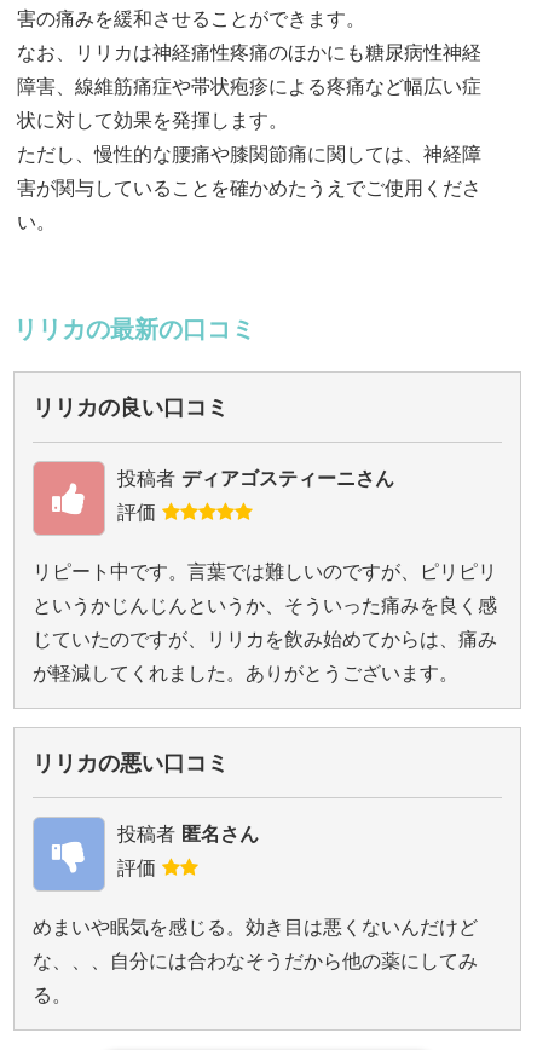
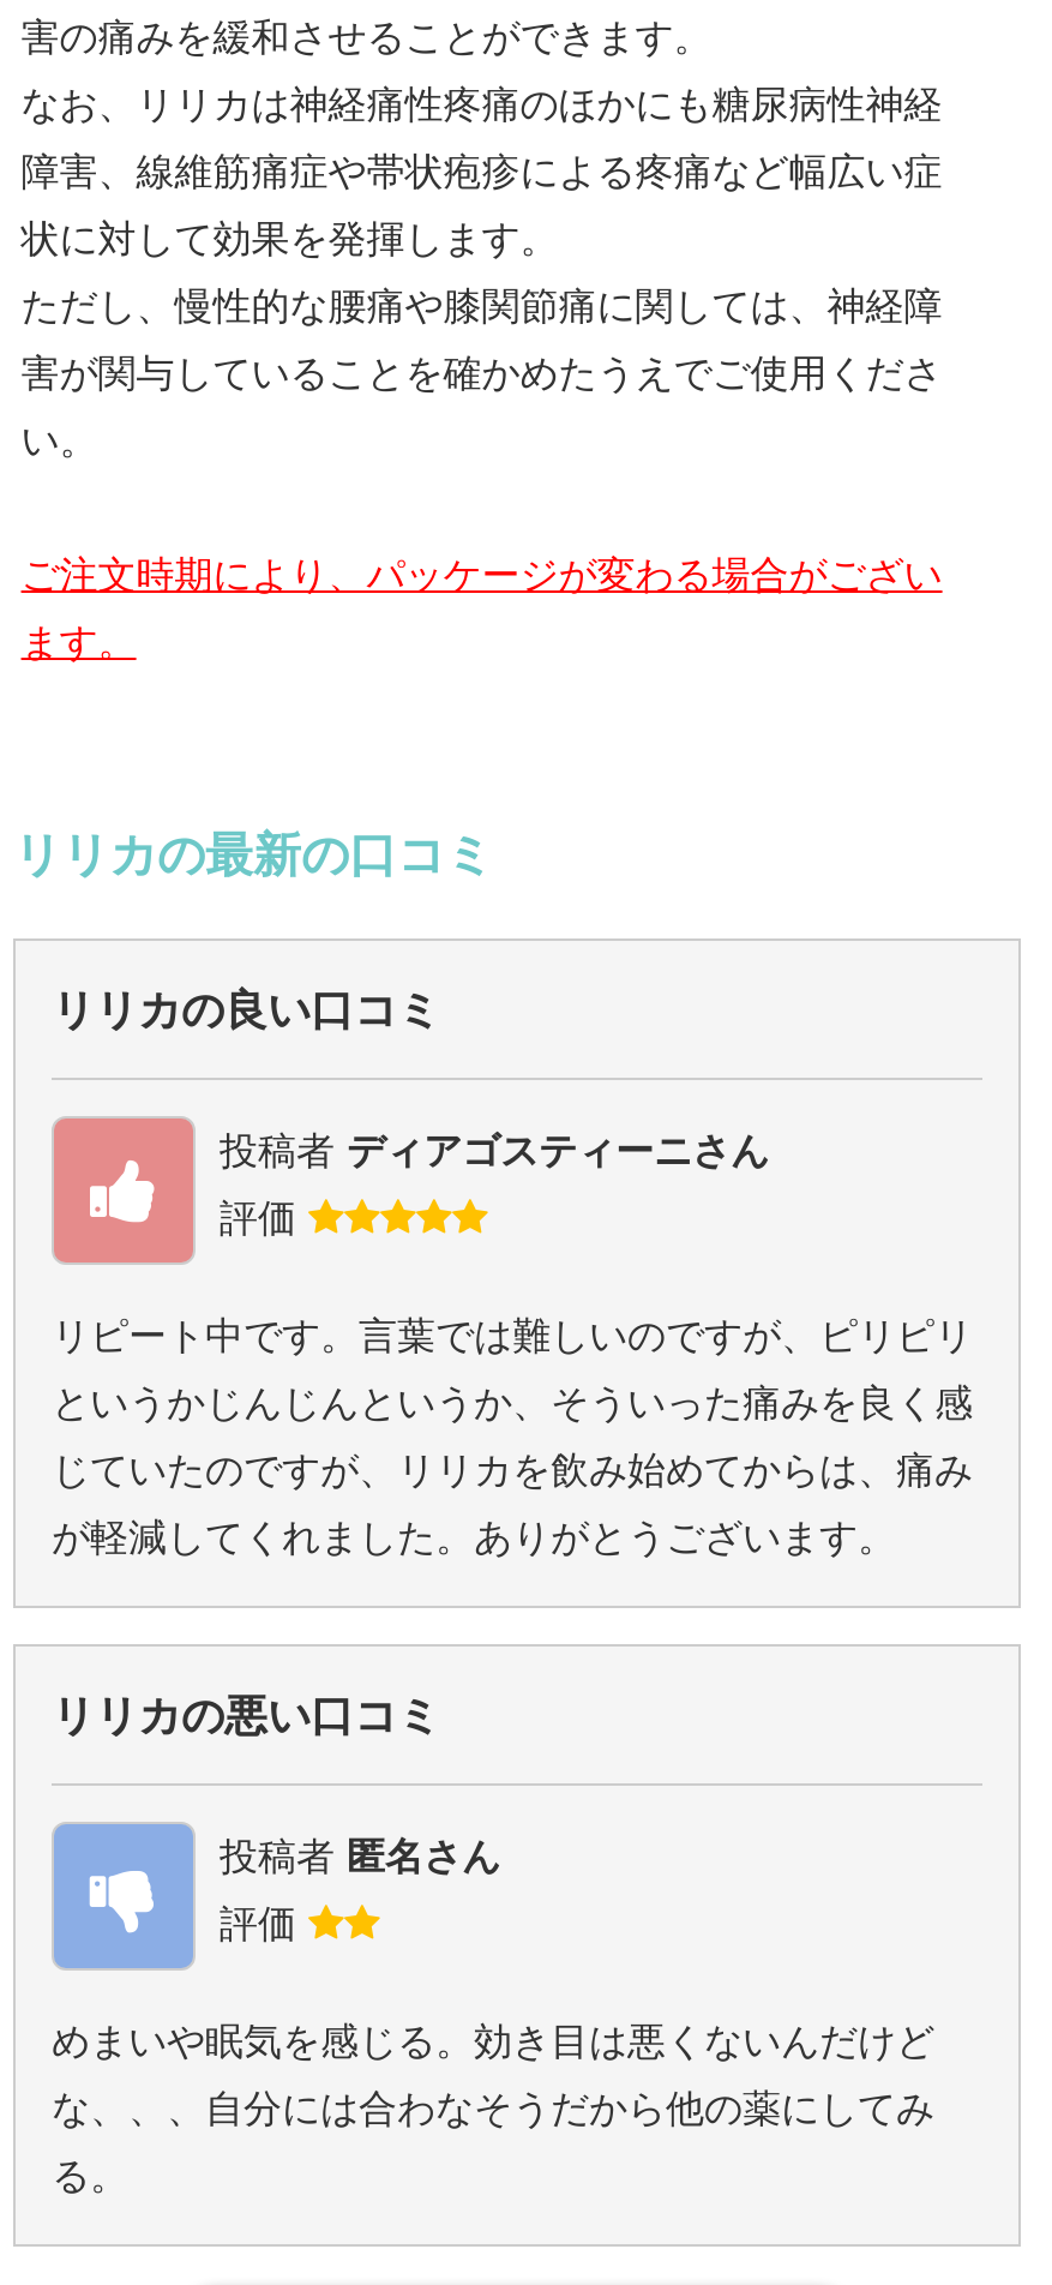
+ ご注文時期により、パッケージが変わる場合がござい
+ ます。
